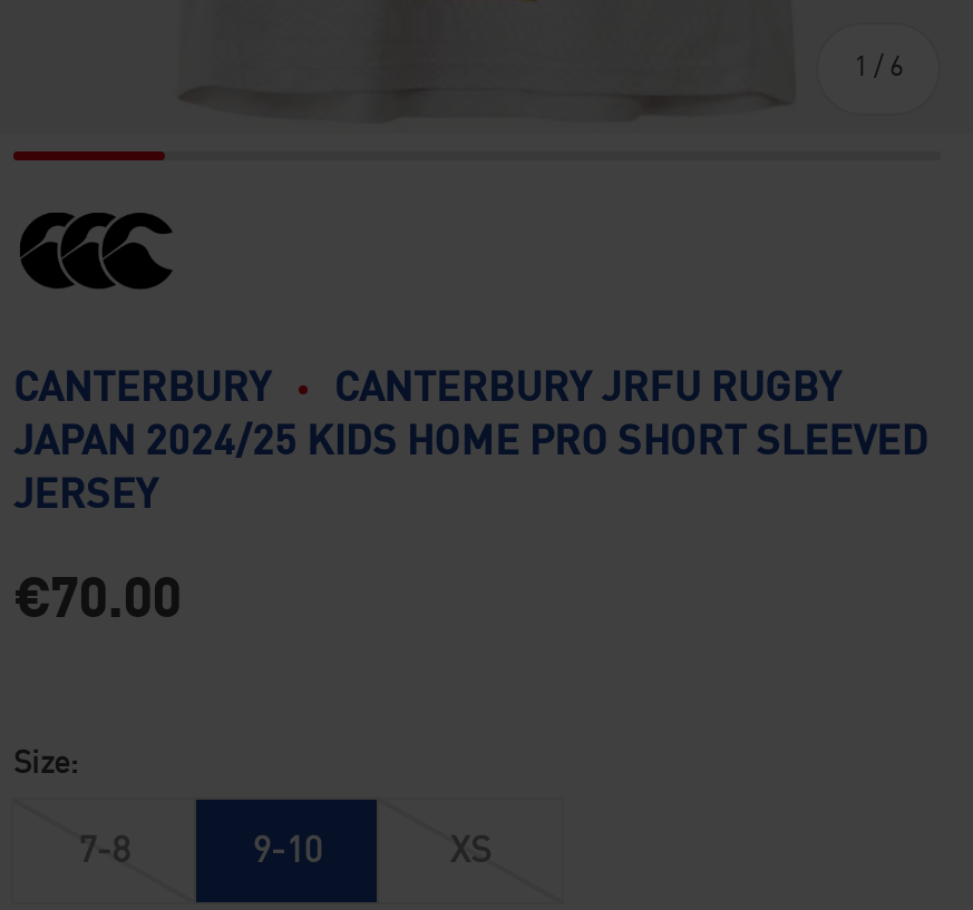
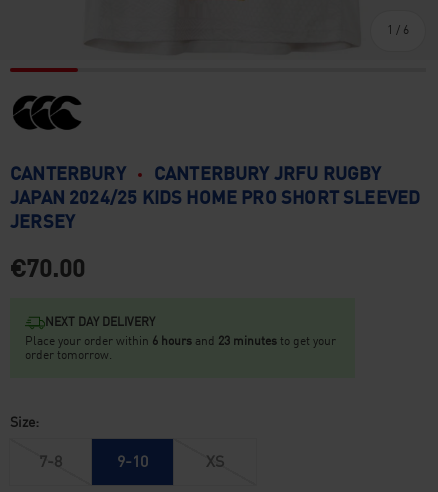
+ NEXT DAY DELIVERY
+ Place your order within 6 hours and 23 minutes to get your
+ order tomorrow.
